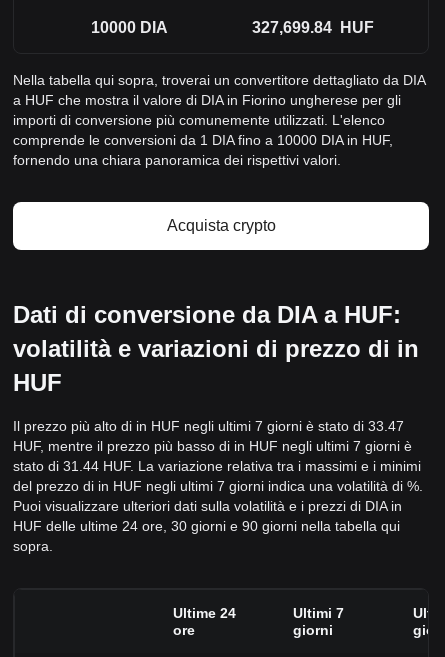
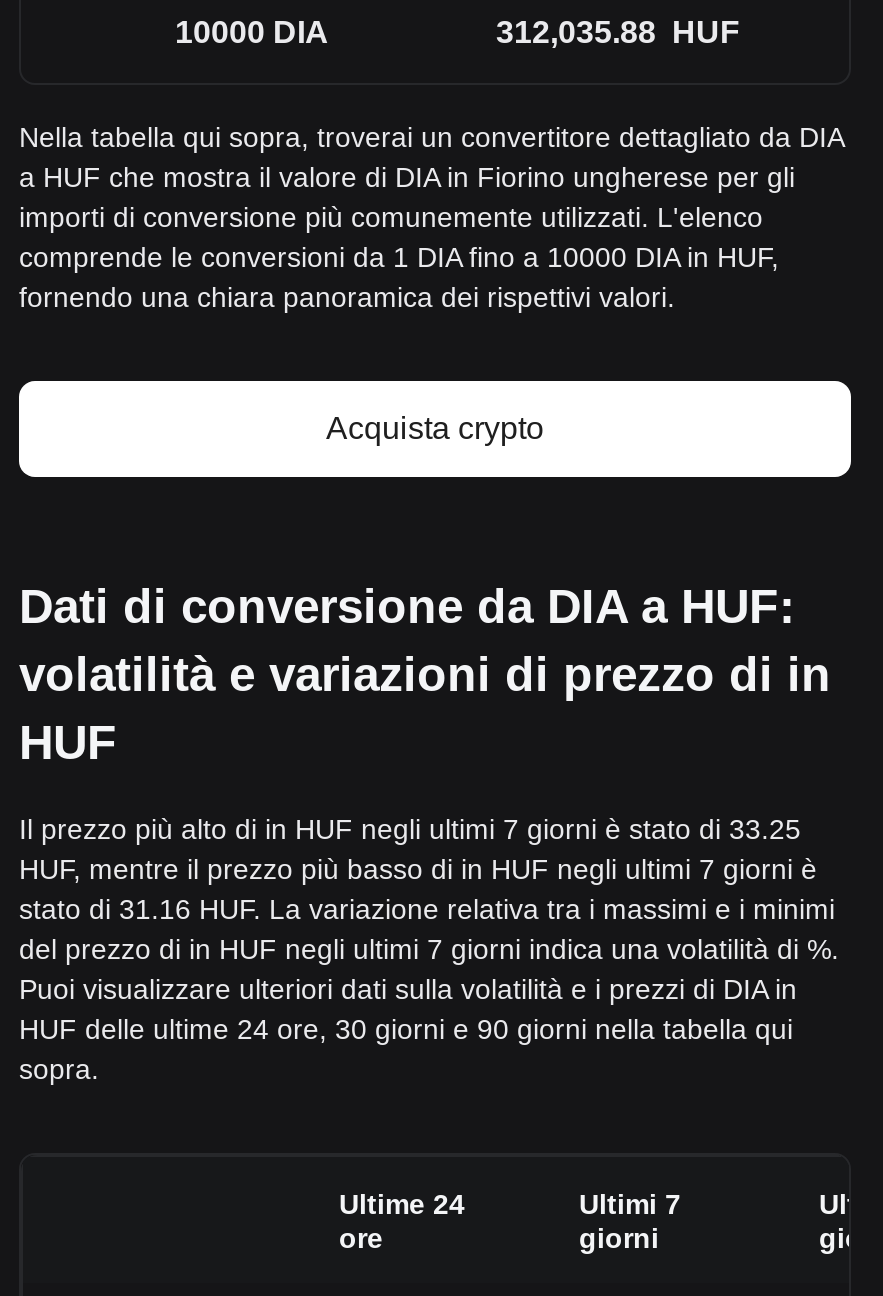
- 327,699.84 HUF
+ 312,035.88 HUF

- Il prezzo più alto di in HUF negli ultimi 7 giorni è stato di 33.47
+ Il prezzo più alto di in HUF negli ultimi 7 giorni è stato di 33.25

- stato di 31.44 HUF. La variazione relativa tra i massimi e i minimi
+ stato di 31.16 HUF. La variazione relativa tra i massimi e i minimi
